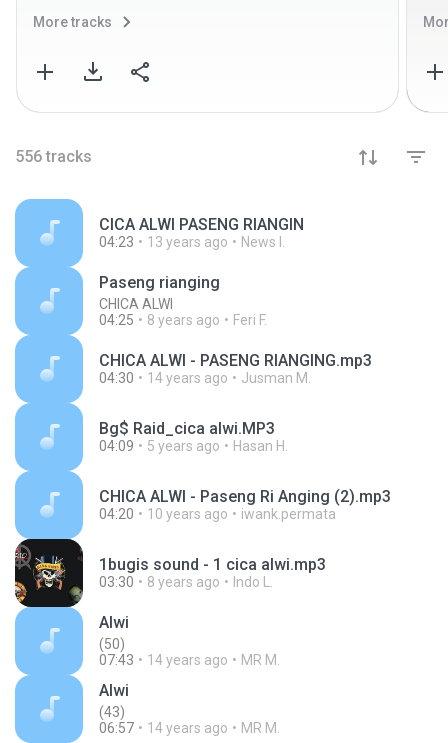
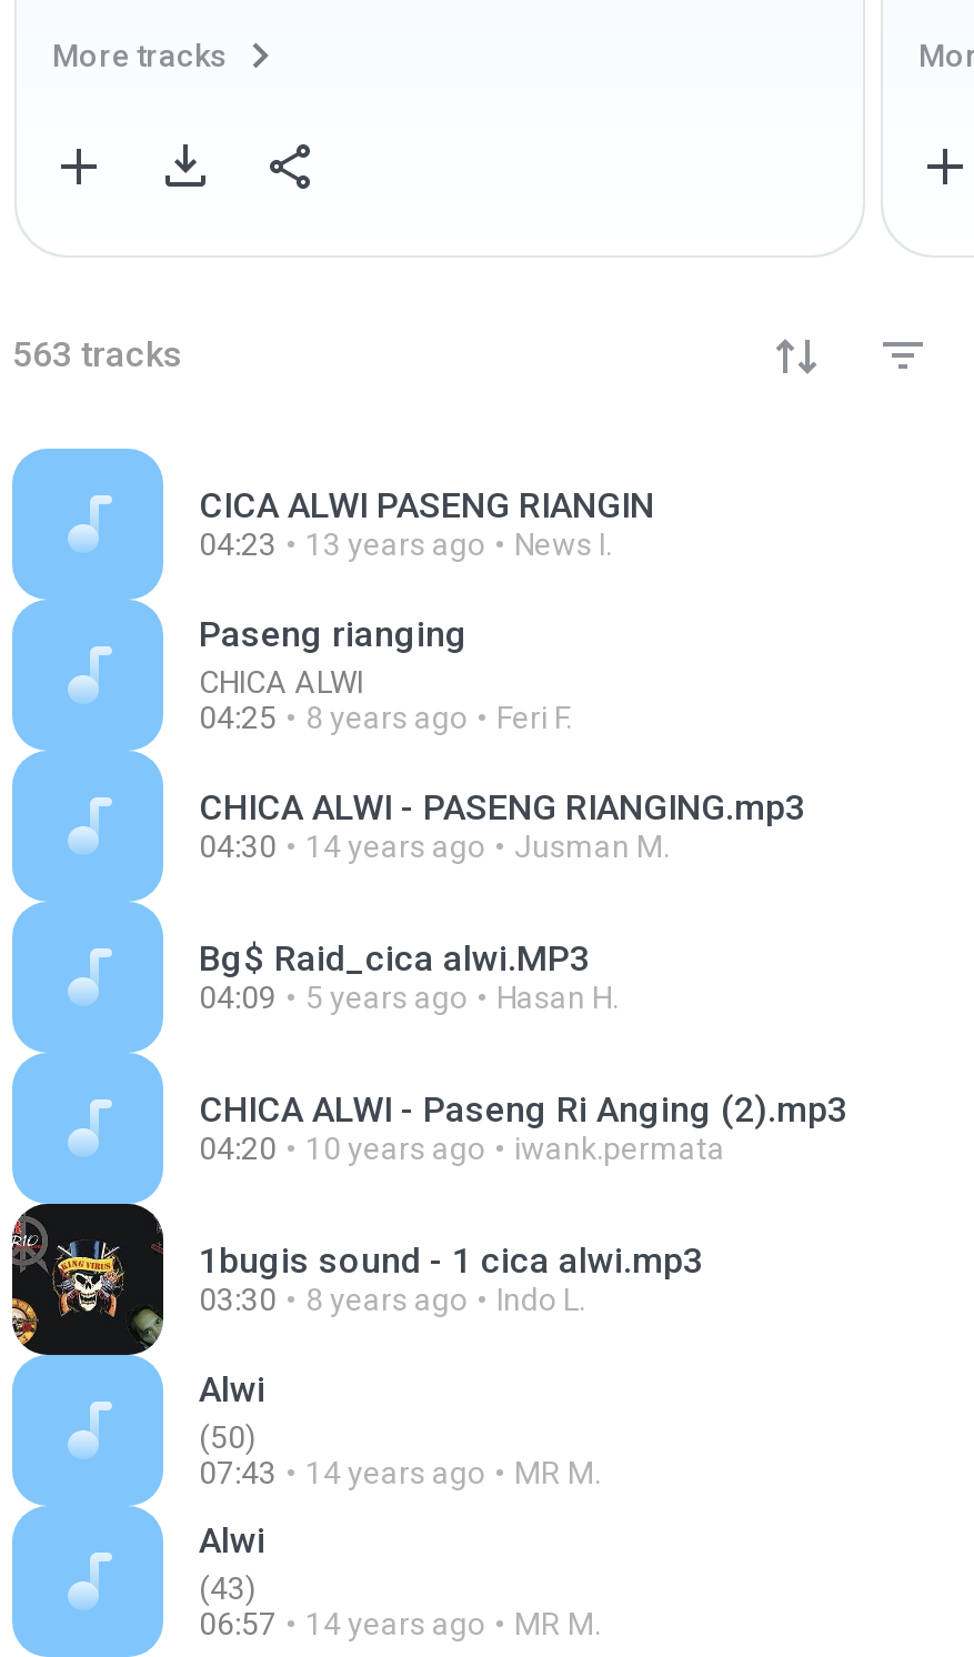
- 556 tracks
+ 563 tracks
